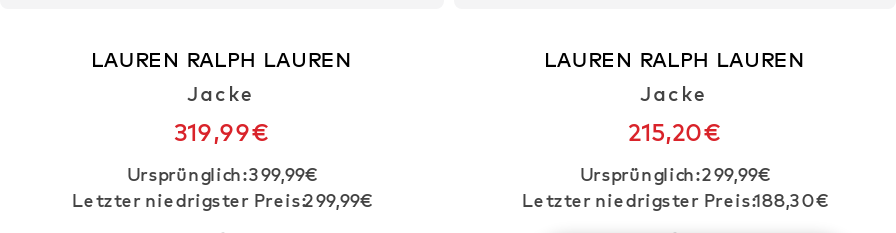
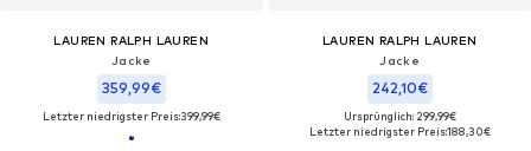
- 319,99€
- Ursprünglich: 399,99€
- Letzter niedrigster Preis:299,99€
+ 359,99€
+ Letzter niedrigster Preis:399,99€

- 215,20€
+ 242,10€
